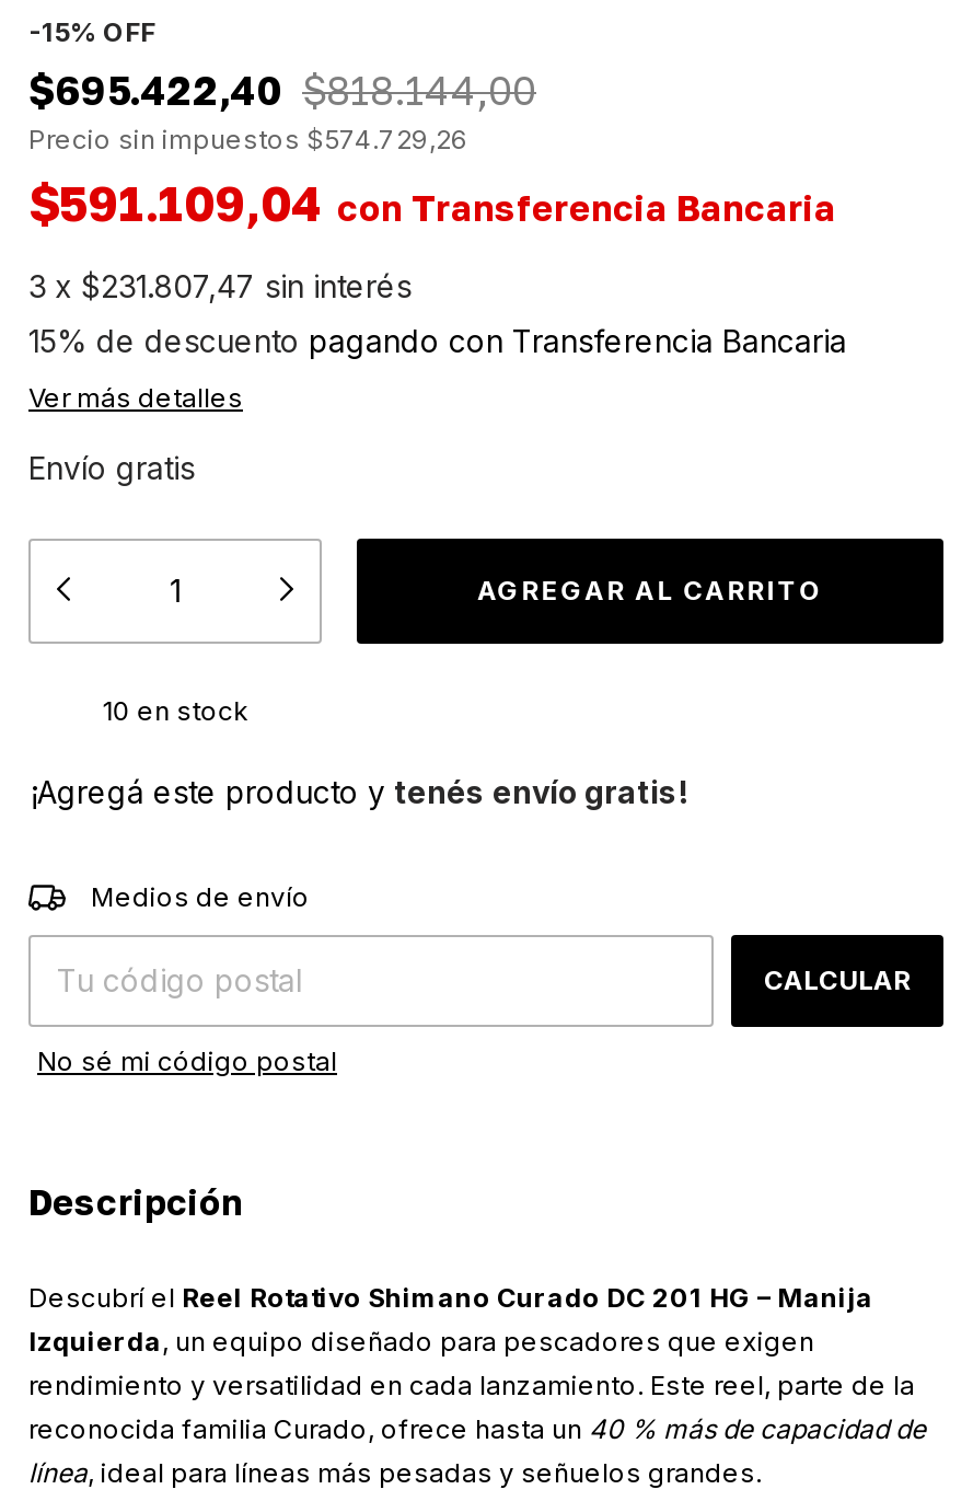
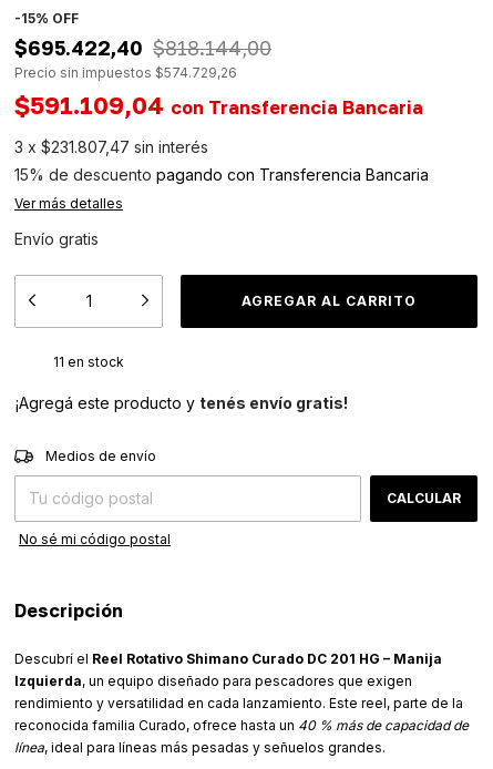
- 10 en stock
+ 11 en stock
